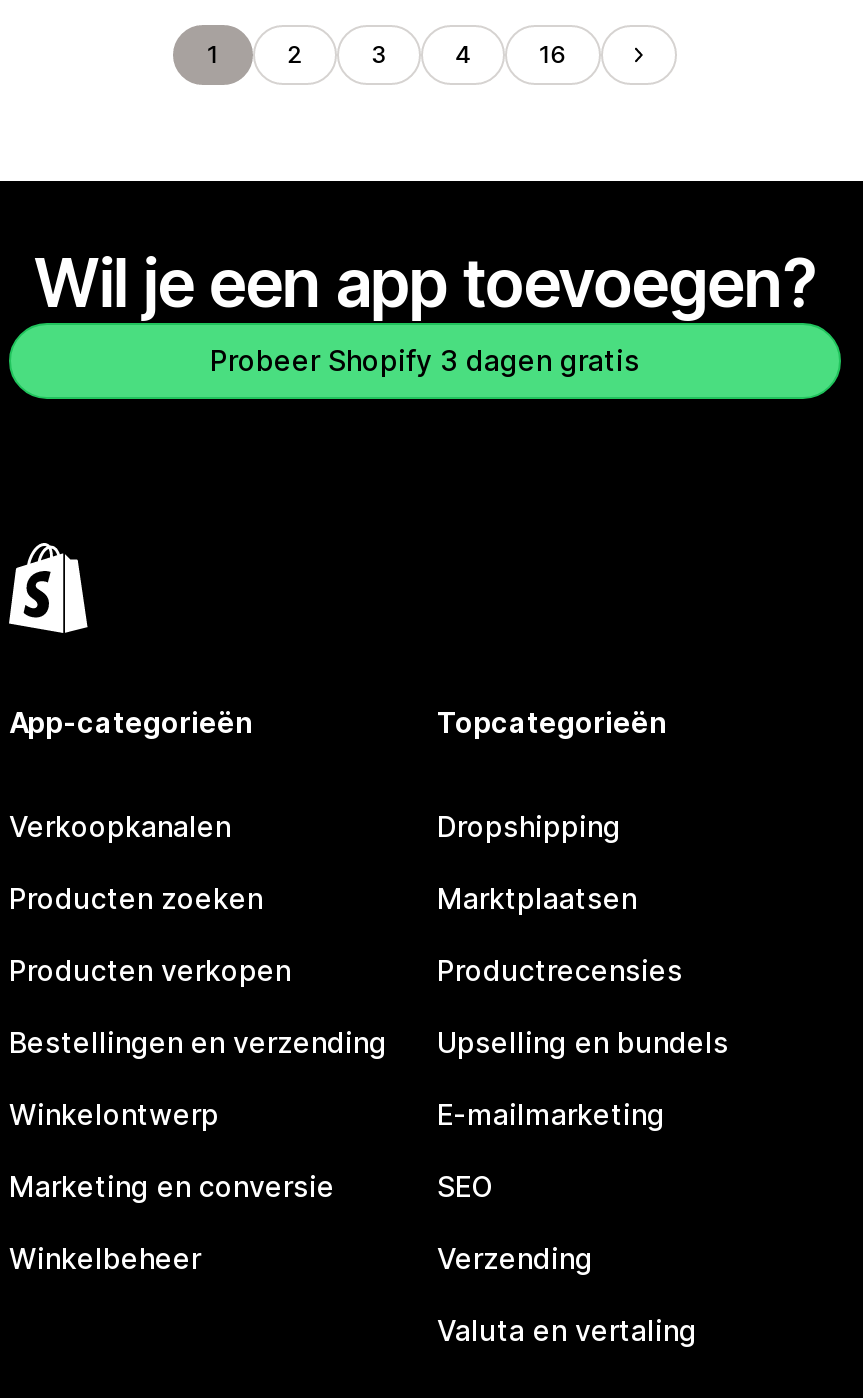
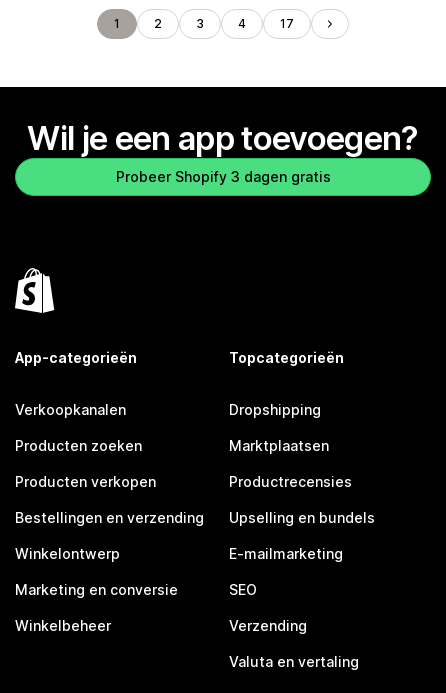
- 16
+ 17
